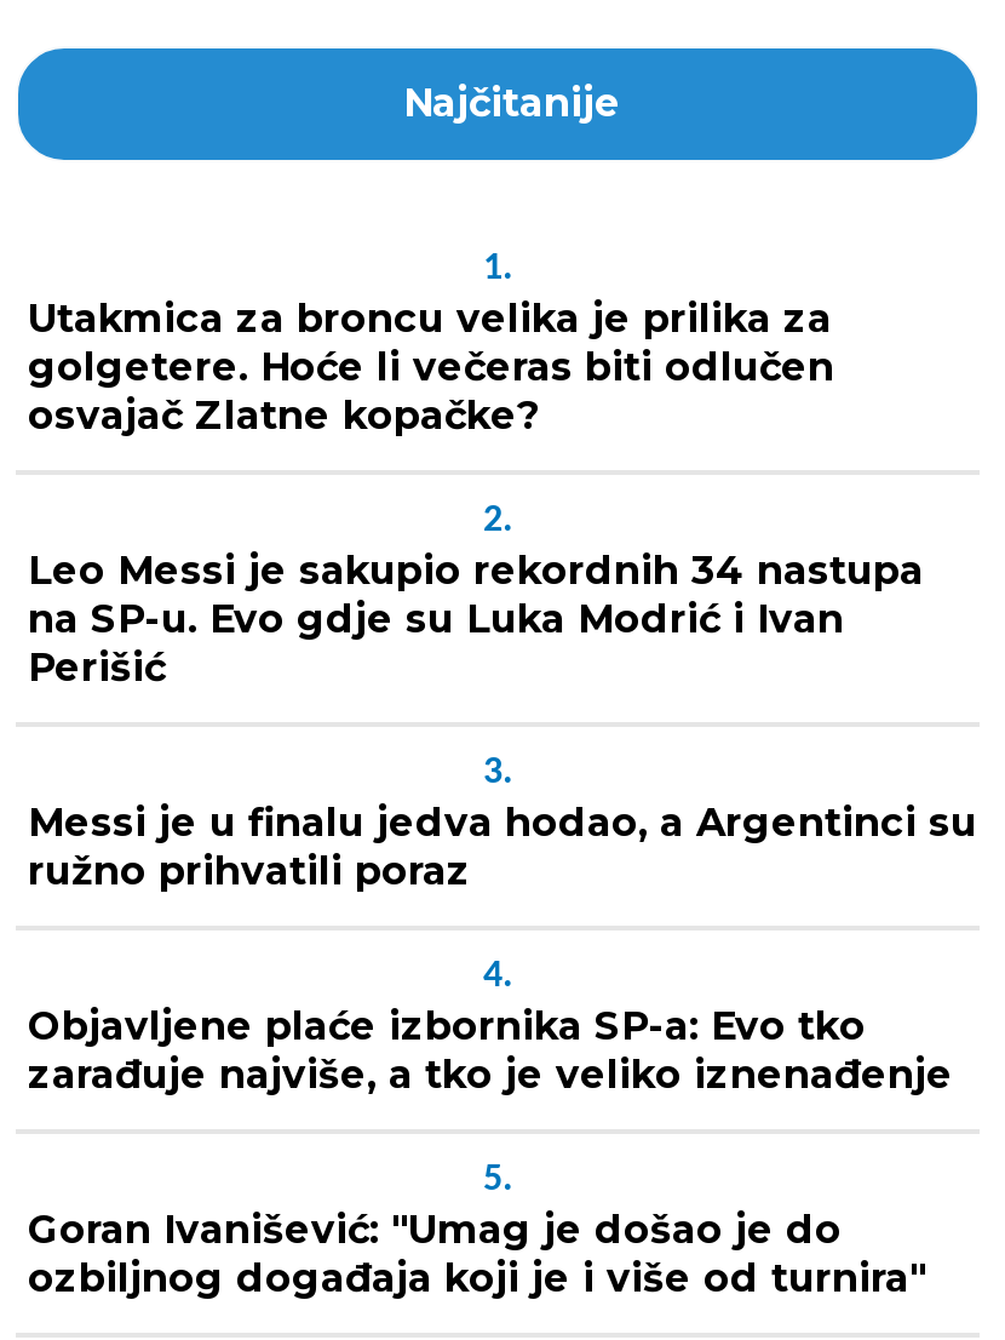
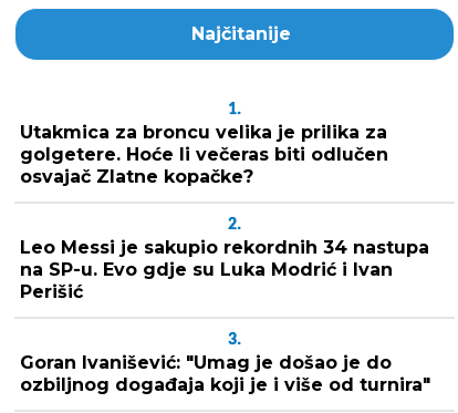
- Messi je u finalu jedva hodao, a Argentinci su
- ružno prihvatili poraz
- 4.
- Objavljene plaće izbornika SP-a: Evo tko
- zarađuje najviše, a tko je veliko iznenađenje
- 5.
